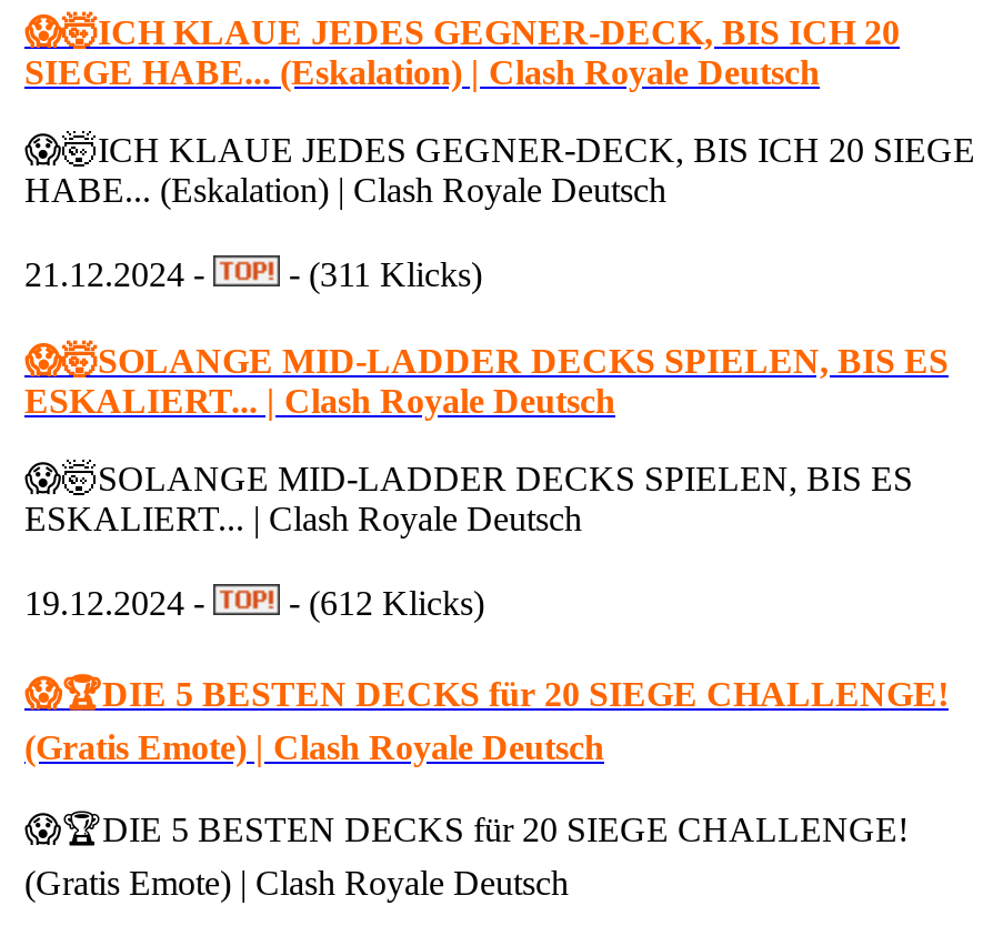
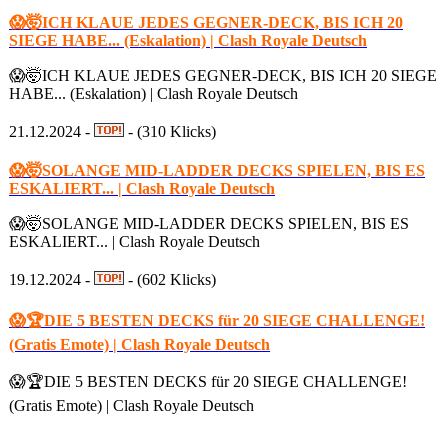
- 21.12.2024 - - (311 Klicks)
+ 21.12.2024 - - (310 Klicks)

- 19.12.2024 - - (612 Klicks)
+ 19.12.2024 - - (602 Klicks)
